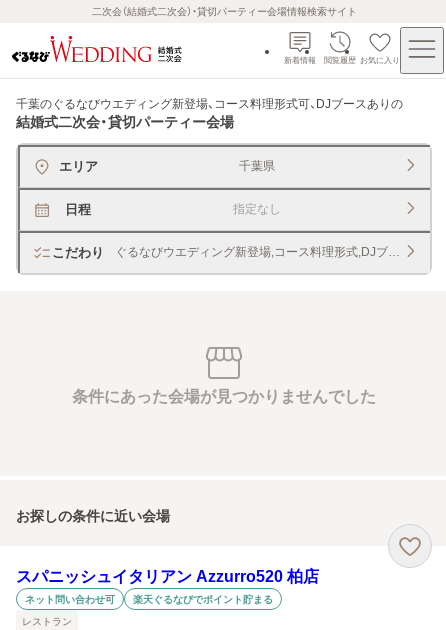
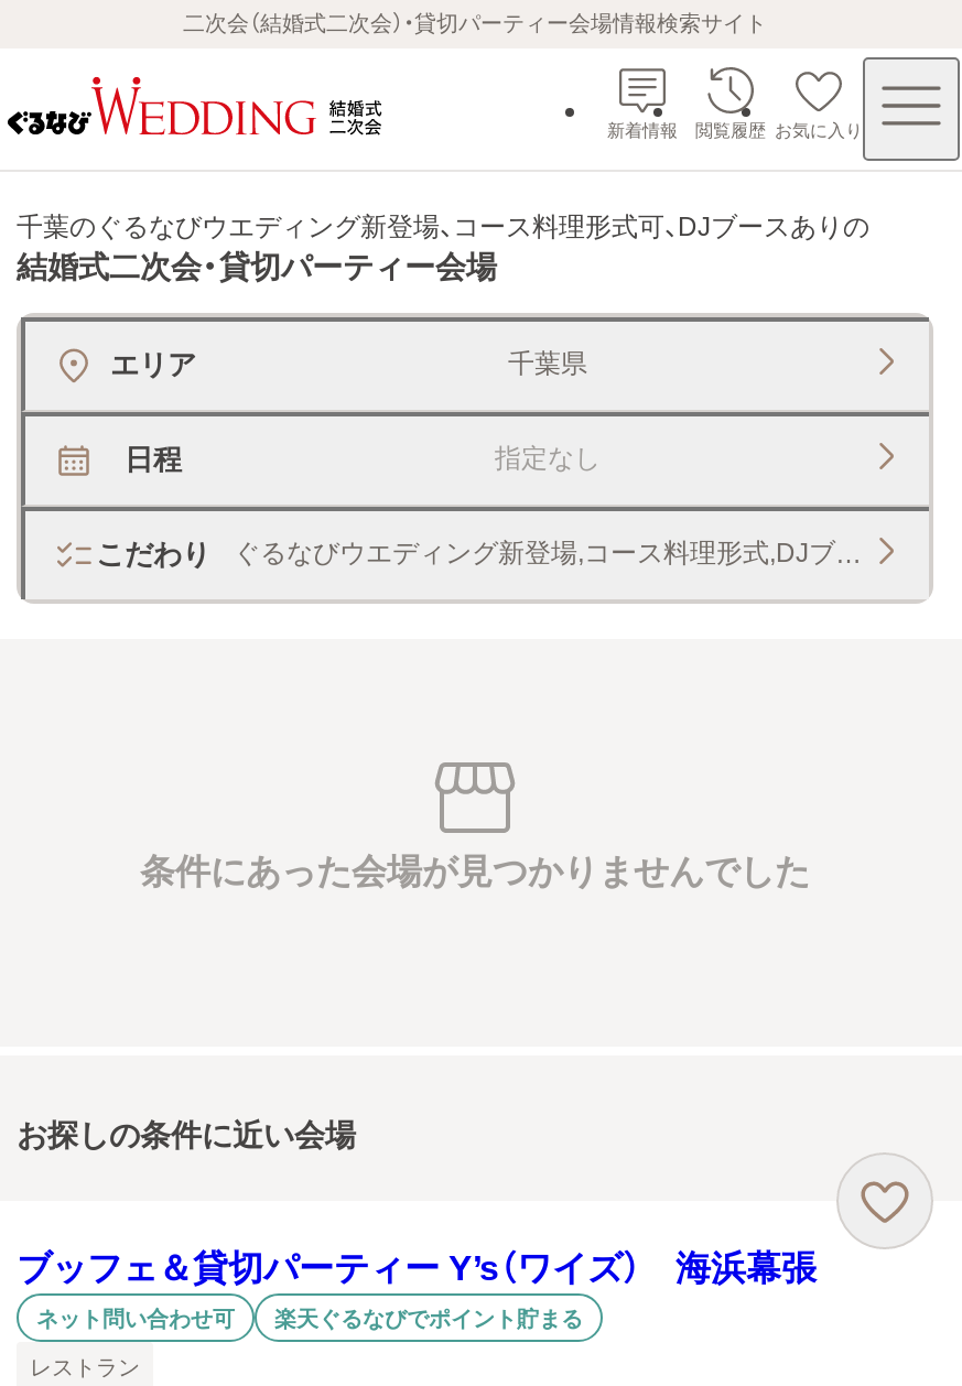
- スパニッシュイタリアン Azzurro520 柏店
+ ブッフェ＆貸切パーティー Y’s（ワイズ） 海浜幕張
